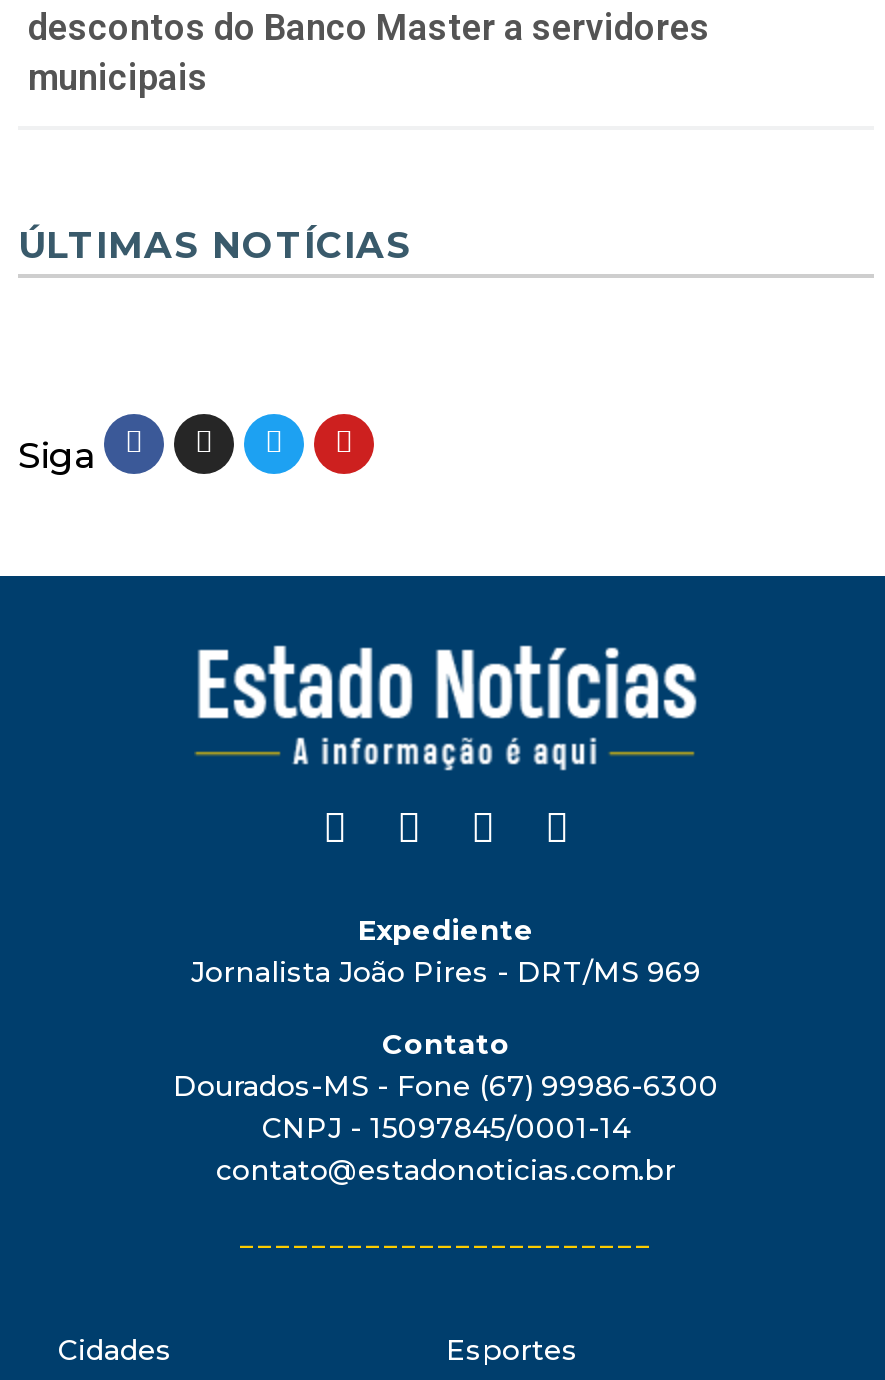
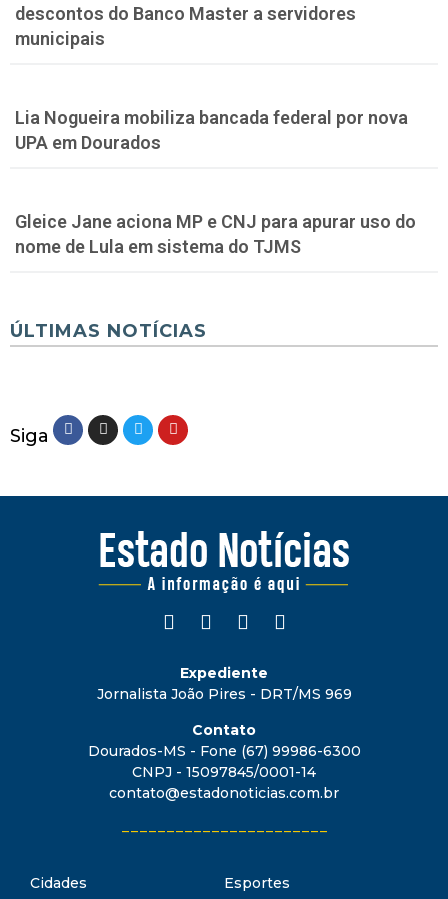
+ Lia Nogueira mobiliza bancada federal por nova
+ UPA em Dourados

+ Gleice Jane aciona MP e CNJ para apurar uso do
+ nome de Lula em sistema do TJMS
